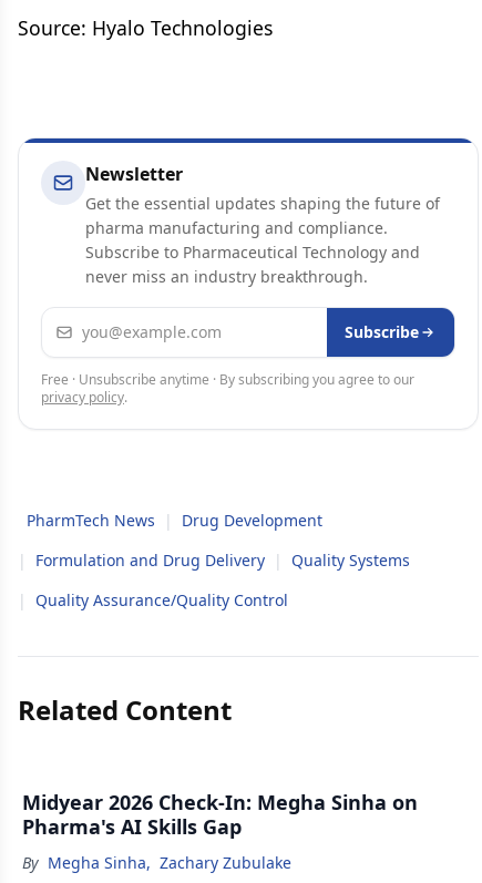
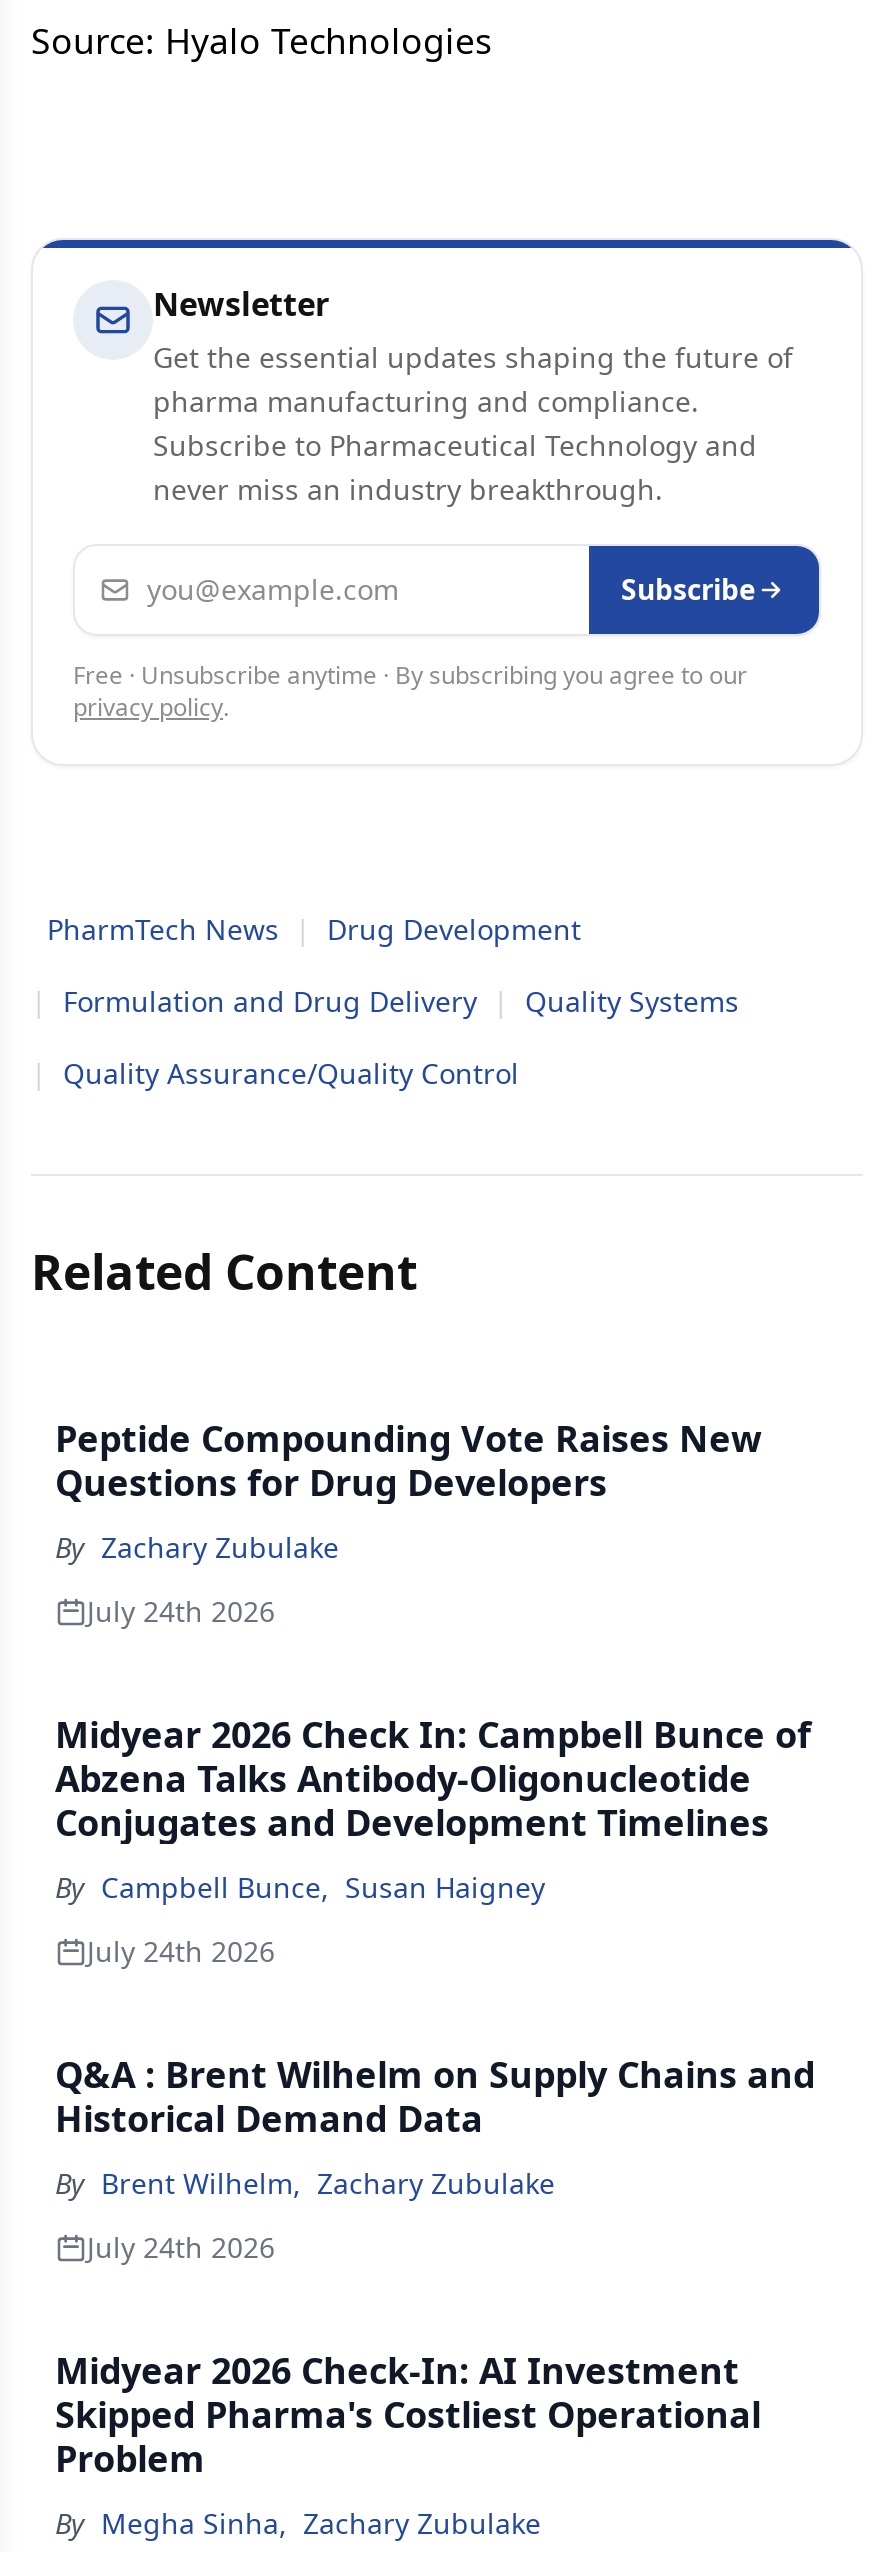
- Midyear 2026 Check-In: Megha Sinha on
- Pharma's AI Skills Gap
+ Peptide Compounding Vote Raises New
+ Questions for Drug Developers
+ By Zachary Zubulake
+ July 24th 2026
+ Midyear 2026 Check In: Campbell Bunce of
+ Abzena Talks Antibody-Oligonucleotide
+ Conjugates and Development Timelines
+ By Campbell Bunce, Susan Haigney
+ July 24th 2026
+ Q&A : Brent Wilhelm on Supply Chains and
+ Historical Demand Data
+ By Brent Wilhelm, Zachary Zubulake
+ July 24th 2026
+ Midyear 2026 Check-In: AI Investment
+ Skipped Pharma's Costliest Operational
+ Problem
